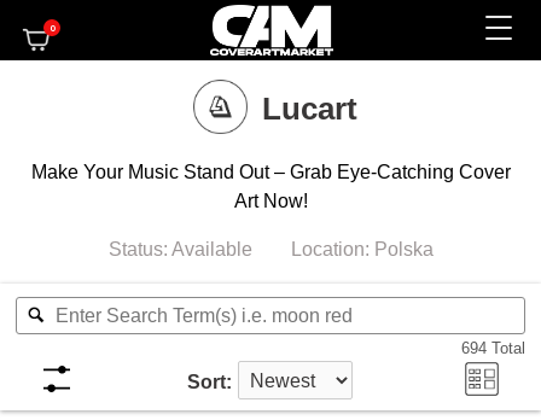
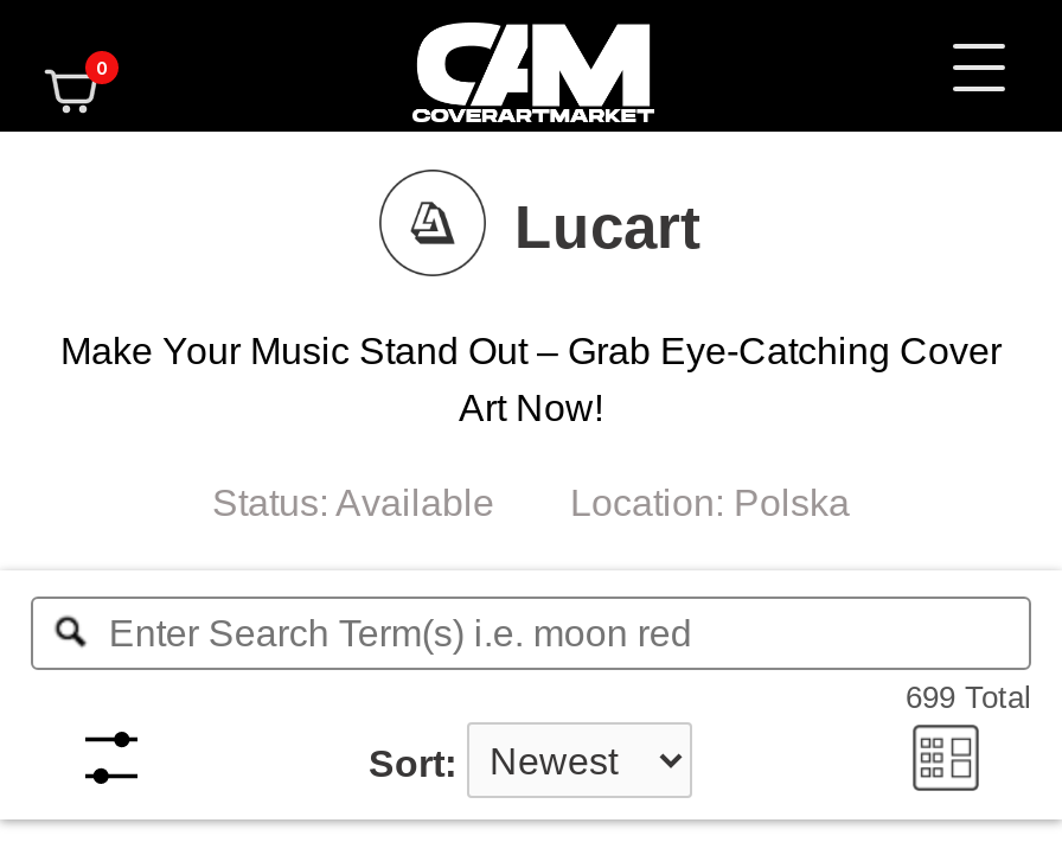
- 694 Total
+ 699 Total
